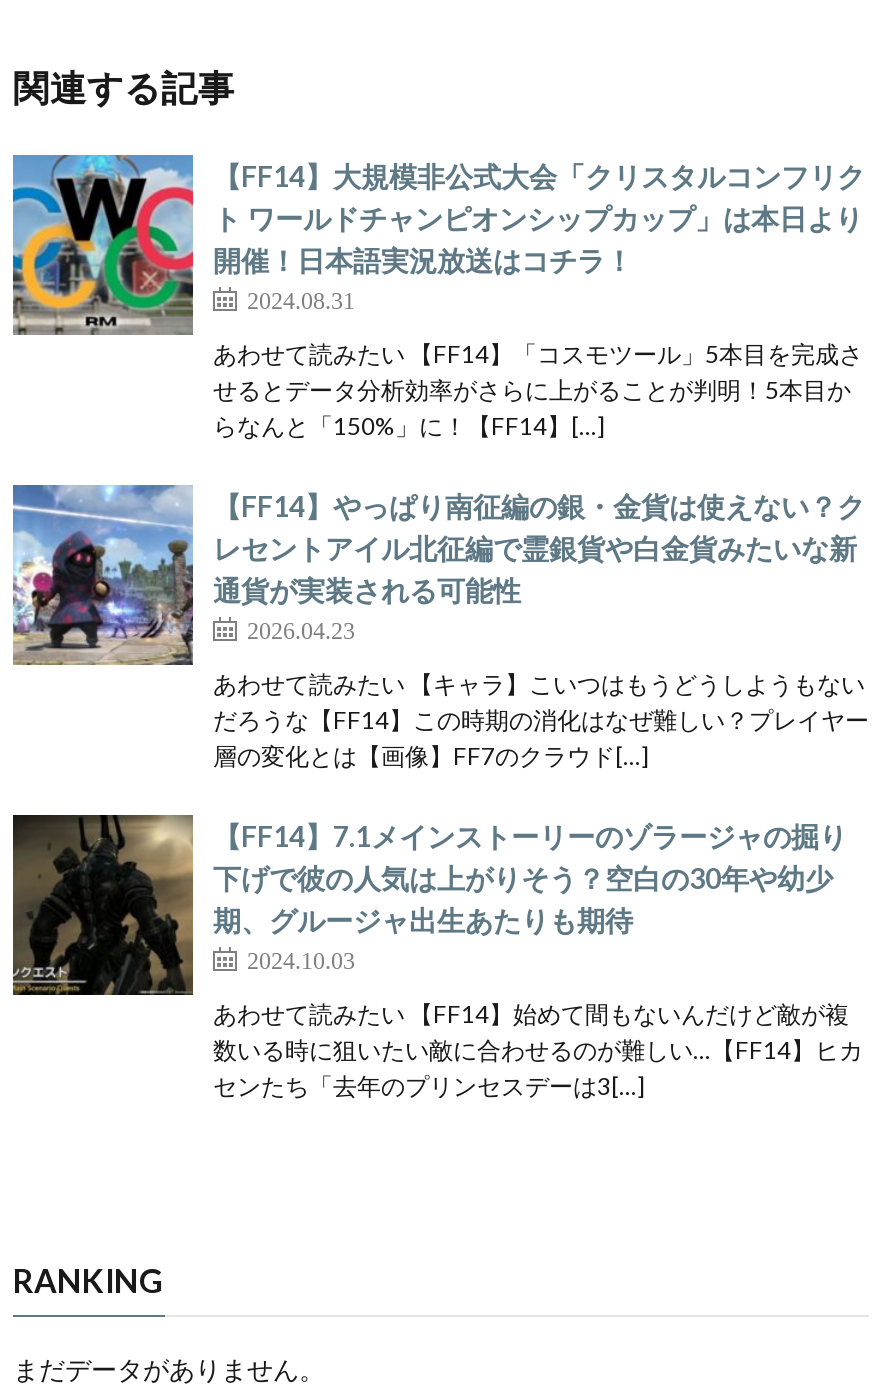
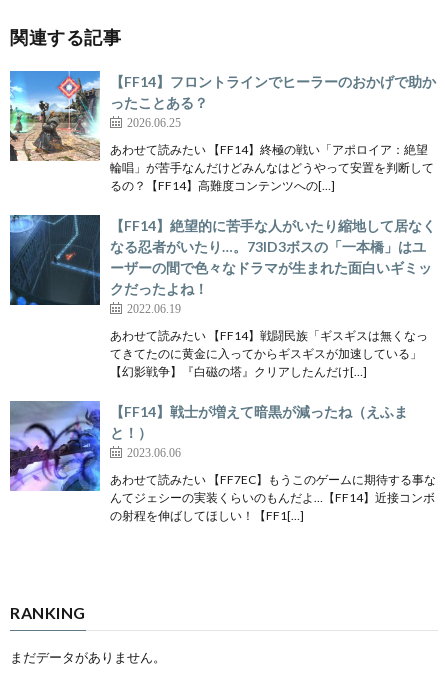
- [image]
- 【FF14】大規模非公式大会「クリスタルコンフリク
- ト ワールドチャンピオンシップカップ」は本日より
- 開催！日本語実況放送はコチラ！
- 2024.08.31
+ [image]
+ 【FF14】フロントラインでヒーラーのおかげで助か
+ ったことある？
+ 2026.06.25

- あわせて読みたい 【FF14】「コスモツール」5本目を完成さ
- せるとデータ分析効率がさらに上がることが判明！5本目か
- らなんと「150%」に！【FF14】[…]
+ あわせて読みたい 【FF14】終極の戦い「アポロイア：絶望
+ 輪唱」が苦手なんだけどみんなはどうやって安置を判断して
+ るの？【FF14】高難度コンテンツへの[…]

- [image]
- 【FF14】やっぱり南征編の銀・金貨は使えない？ク
- レセントアイル北征編で霊銀貨や白金貨みたいな新
- 通貨が実装される可能性
- 2026.04.23
+ [image]
+ 【FF14】絶望的に苦手な人がいたり縮地して居なく
+ なる忍者がいたり…。73ID3ボスの「一本橋」はユ
+ ーザーの間で色々なドラマが生まれた面白いギミッ
+ クだったよね！
+ 2022.06.19

- あわせて読みたい 【キャラ】こいつはもうどうしようもない
- だろうな【FF14】この時期の消化はなぜ難しい？プレイヤー
- 層の変化とは【画像】FF7のクラウド[…]
+ あわせて読みたい 【FF14】戦闘民族「ギスギスは無くなっ
+ てきてたのに黄金に入ってからギスギスが加速している」
+ 【幻影戦争】『白磁の塔』クリアしたんだけ[…]

- [image]
- 【FF14】7.1メインストーリーのゾラージャの掘り
- 下げで彼の人気は上がりそう？空白の30年や幼少
- 期、グルージャ出生あたりも期待
- 2024.10.03
+ [image]
+ 【FF14】戦士が増えて暗黒が減ったね（えふま
+ と！）
+ 2023.06.06

- あわせて読みたい 【FF14】始めて間もないんだけど敵が複
- 数いる時に狙いたい敵に合わせるのが難しい…【FF14】ヒカ
- センたち「去年のプリンセスデーは3[…]
+ あわせて読みたい 【FF7EC】もうこのゲームに期待する事な
+ んてジェシーの実装くらいのもんだよ…【FF14】近接コンボ
+ の射程を伸ばしてほしい！【FF1[…]
